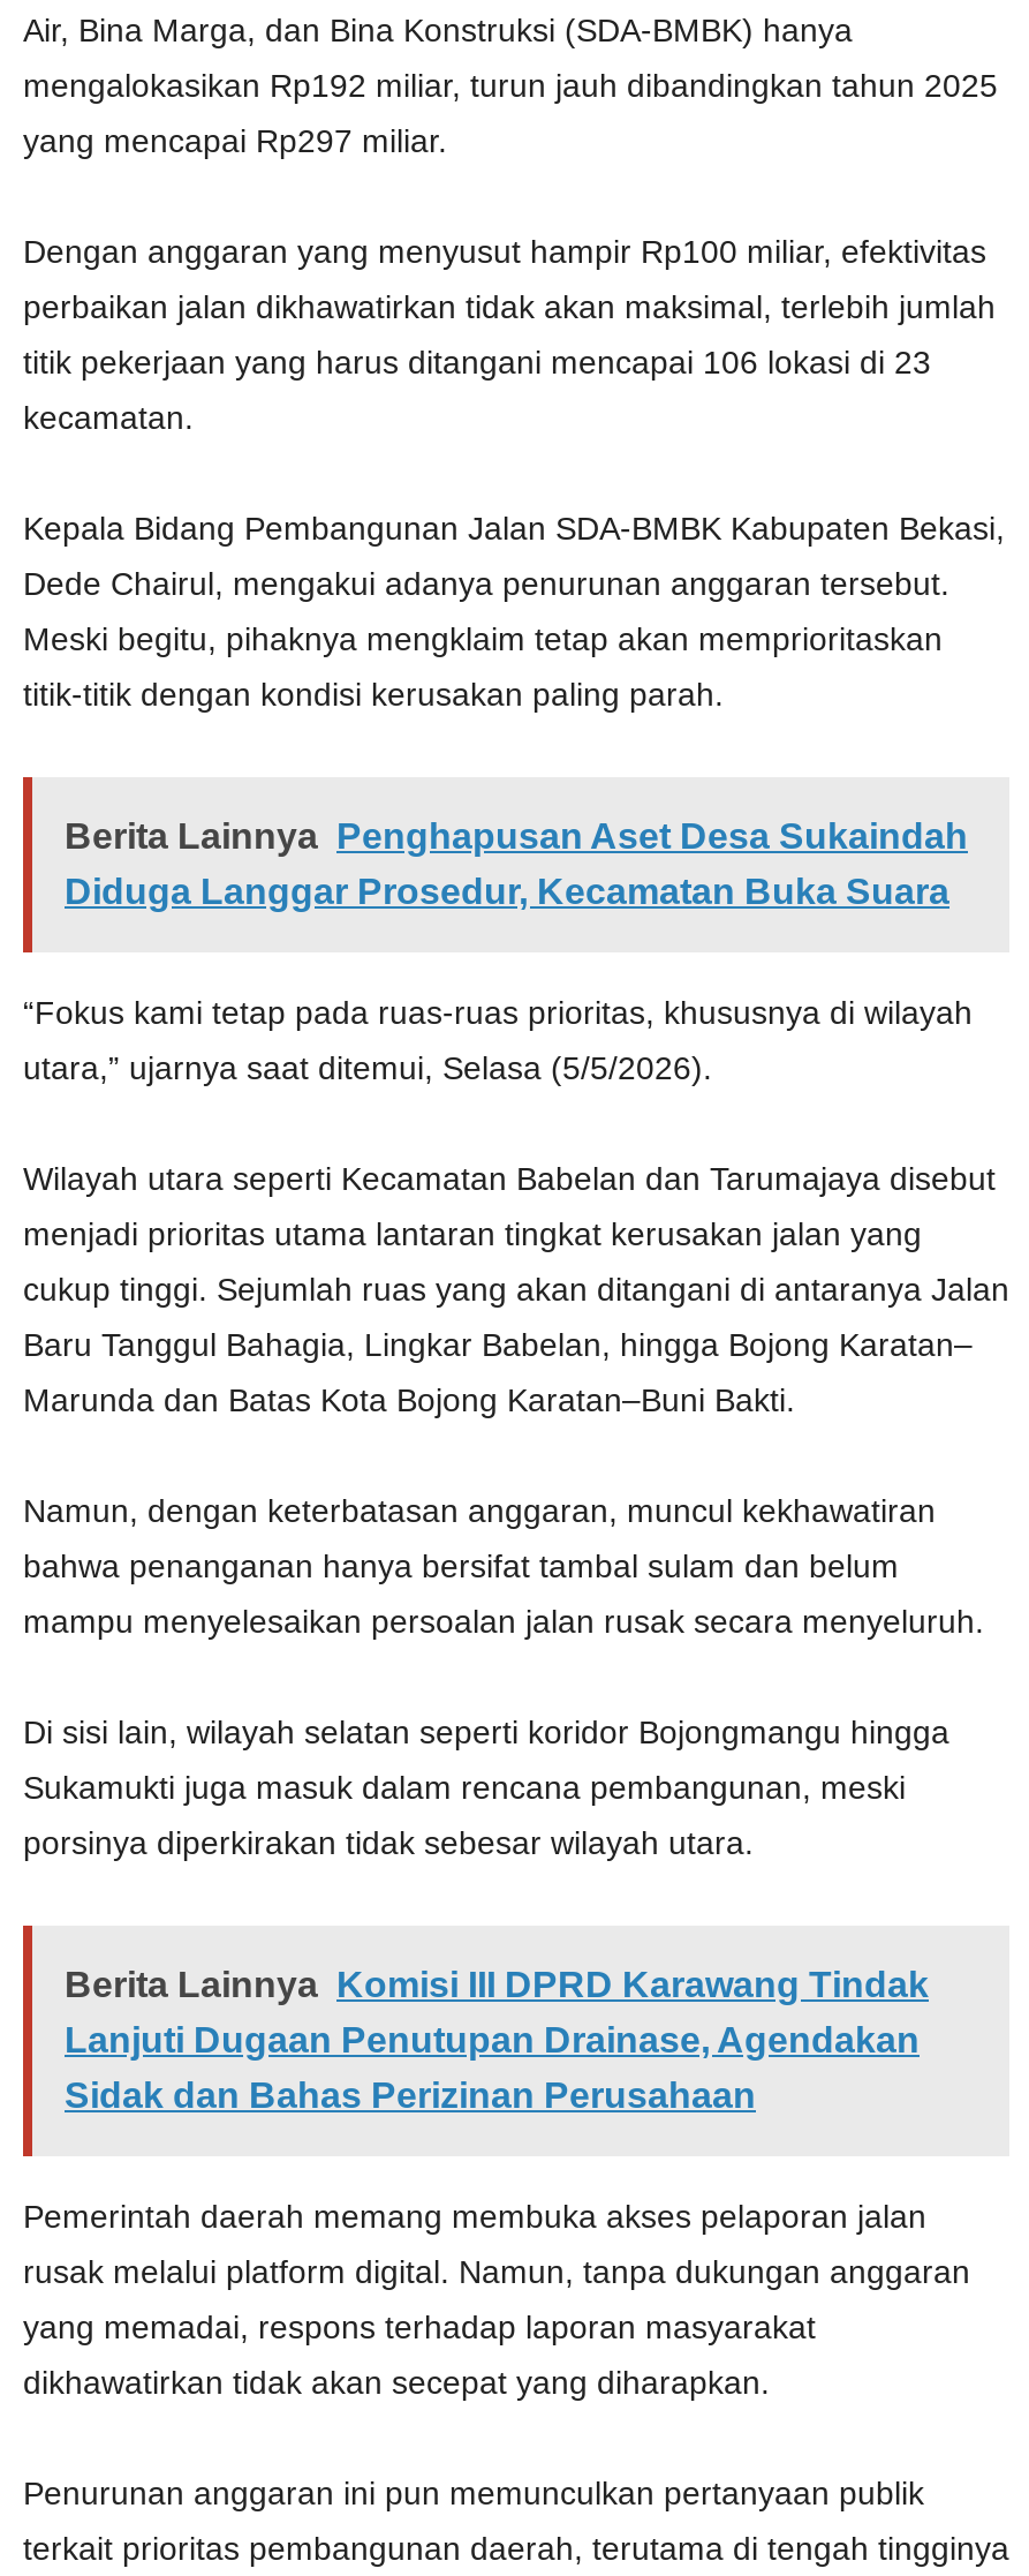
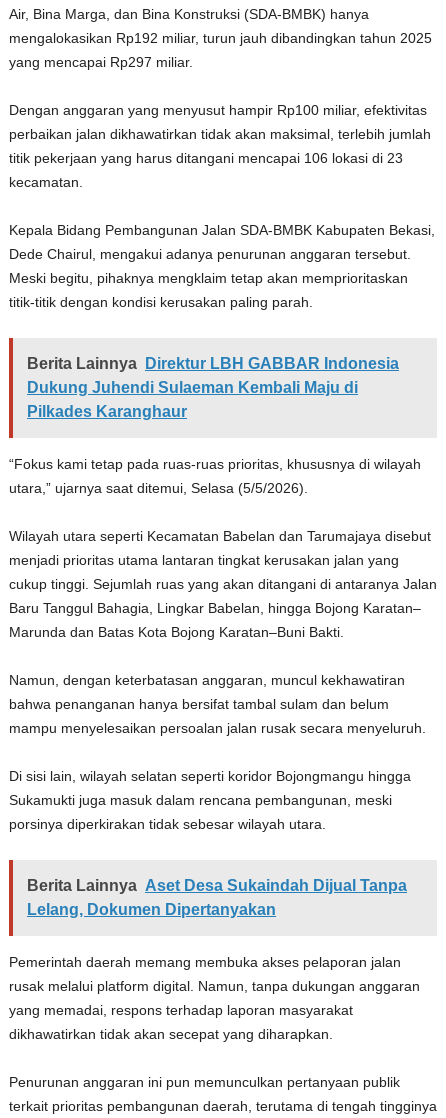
- Berita Lainnya Penghapusan Aset Desa Sukaindah
- Diduga Langgar Prosedur, Kecamatan Buka Suara
+ Berita Lainnya Direktur LBH GABBAR Indonesia
+ Dukung Juhendi Sulaeman Kembali Maju di
+ Pilkades Karanghaur

moved down: “Fokus kami tetap pada ruas-ruas prioritas, khususnya di wilayah | utara,” ujarnya saat ditemui, Selasa (5/5/2026). | Wilayah utara seperti Kecamatan Babelan dan Tarumajaya disebut | ... | Sukamukti juga masuk dalam rencana pembangunan, meski | porsinya diperkirakan tidak sebesar wilayah utara.

- Berita Lainnya Komisi III DPRD Karawang Tindak
- Lanjuti Dugaan Penutupan Drainase, Agendakan
- Sidak dan Bahas Perizinan Perusahaan
+ Berita Lainnya Aset Desa Sukaindah Dijual Tanpa
+ Lelang, Dokumen Dipertanyakan
